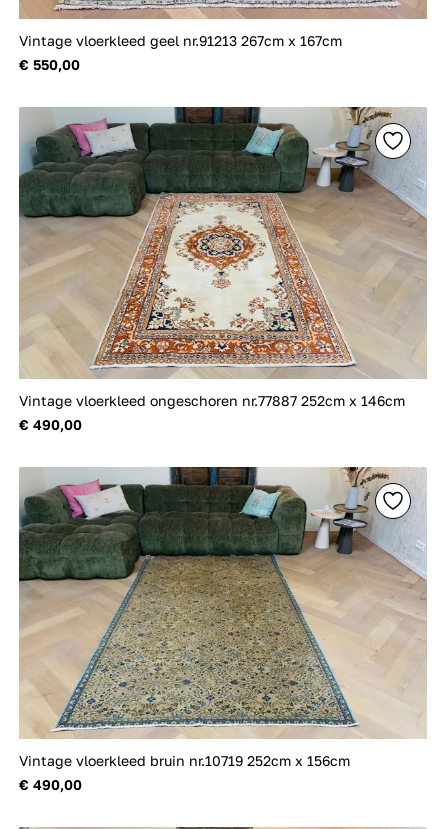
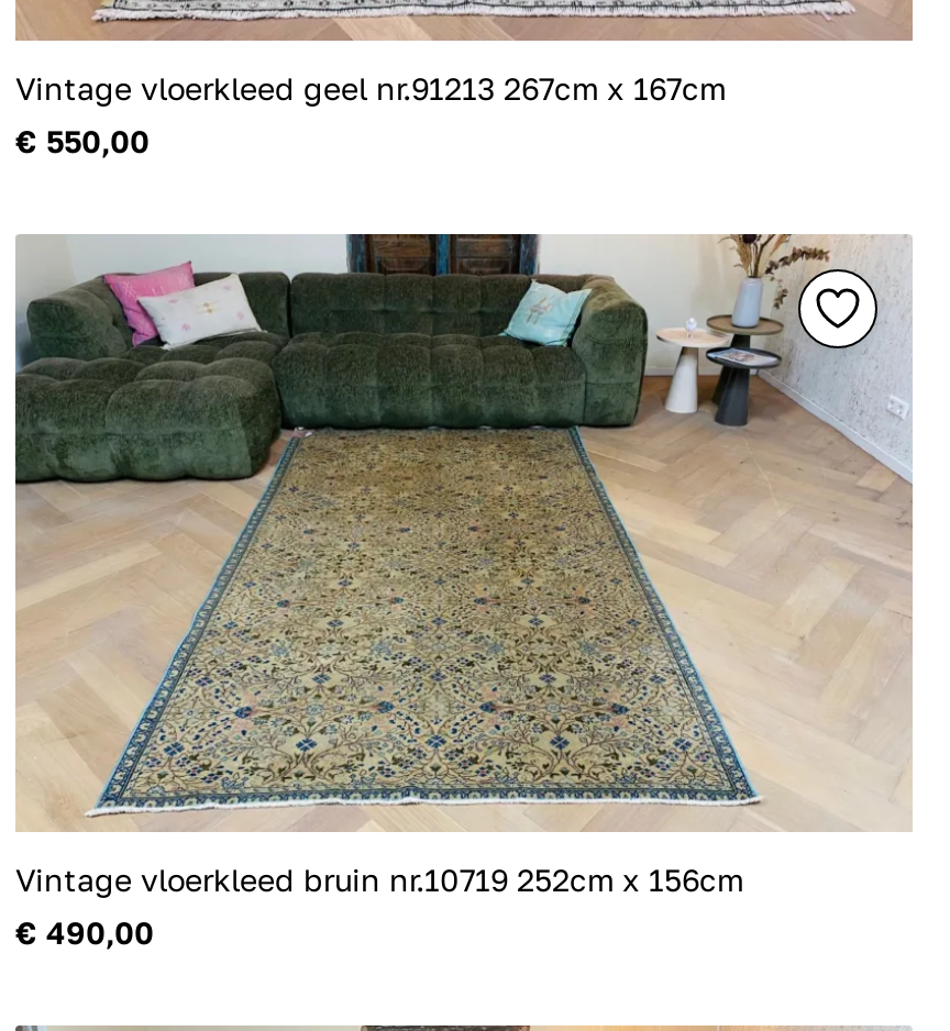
- [image]
- Vintage vloerkleed ongeschoren nr.77887 252cm x 146cm
- € 490,00
